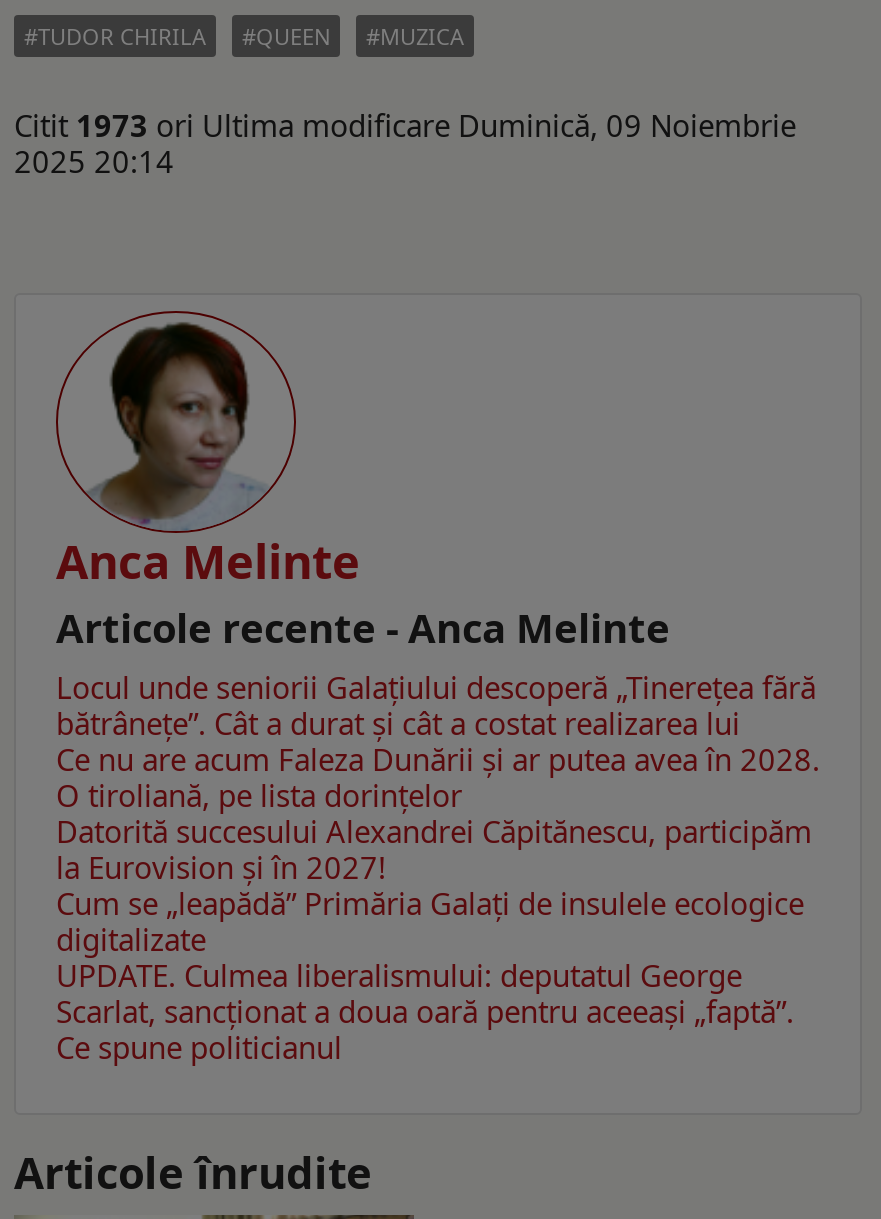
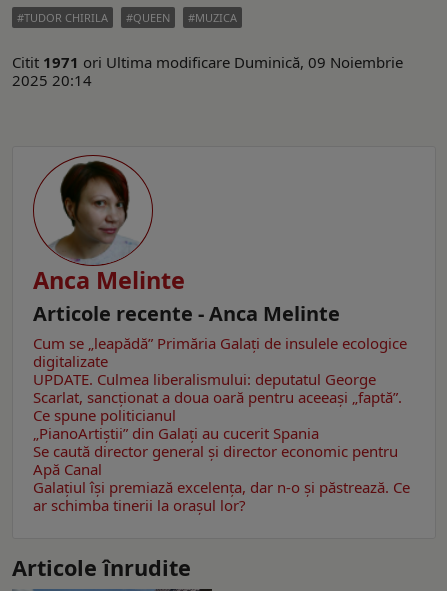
- Citit 1973 ori Ultima modificare Duminică, 09 Noiembrie
+ Citit 1971 ori Ultima modificare Duminică, 09 Noiembrie

- Locul unde seniorii Galaţiului descoperă „Tinereţea fără
- bătrâneţe”. Cât a durat şi cât a costat realizarea lui
- Ce nu are acum Faleza Dunării şi ar putea avea în 2028.
- O tiroliană, pe lista dorinţelor
- Datorită succesului Alexandrei Căpitănescu, participăm
- la Eurovision şi în 2027!

moved up: Cum se „leapădă” Primăria Galaţi de insulele ecologice | digitalizate | UPDATE. Culmea liberalismului: deputatul George | Scarlat, sancţionat a doua oară pentru aceeaşi „faptă”. | Ce spune politicianul

+ „PianoArtiștii” din Galaţi au cucerit Spania
+ Se caută director general şi director economic pentru
+ Apă Canal
+ Galaţiul îşi premiază excelenţa, dar n-o şi păstrează. Ce
+ ar schimba tinerii la oraşul lor?
